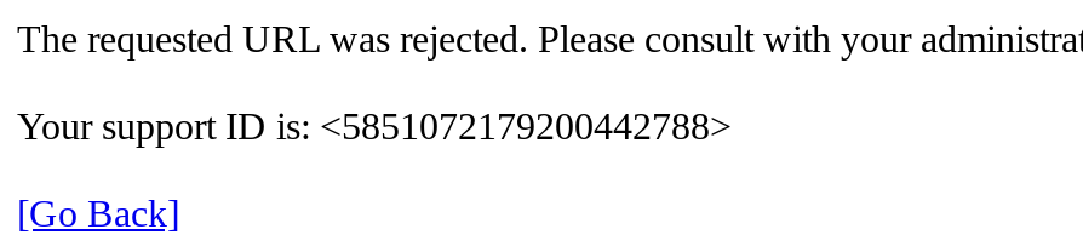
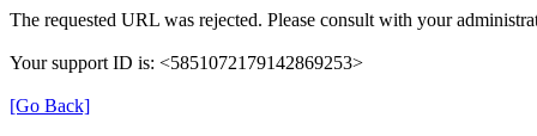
- Your support ID is: <5851072179200442788>
+ Your support ID is: <5851072179142869253>
